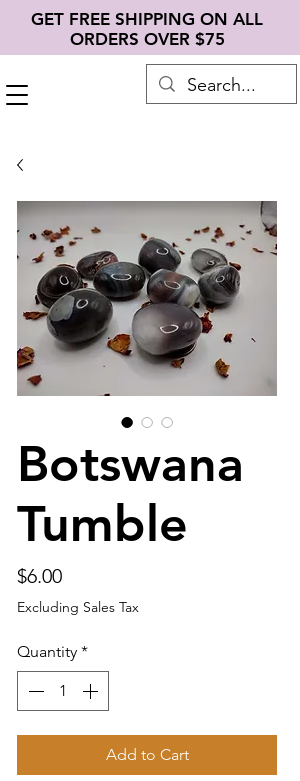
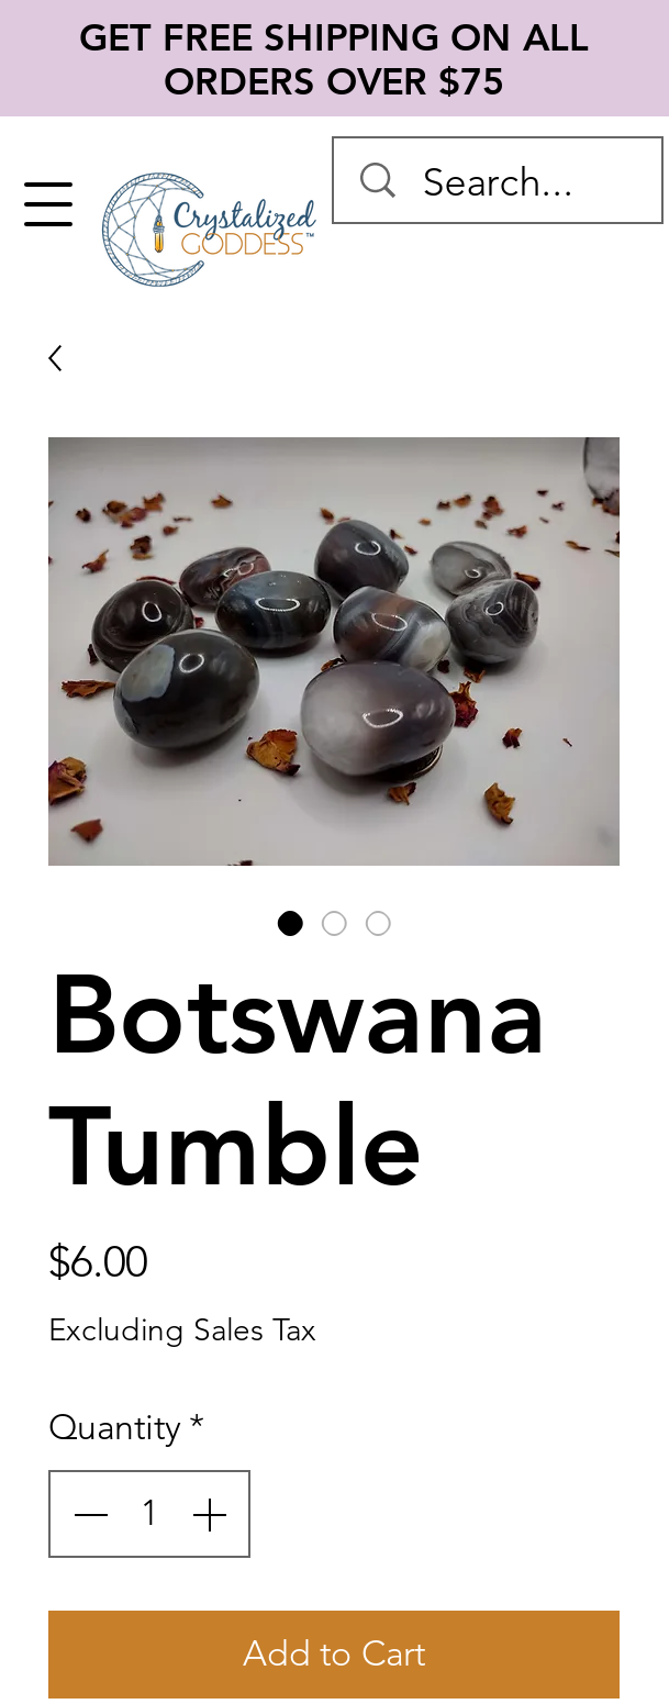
+ [image]
